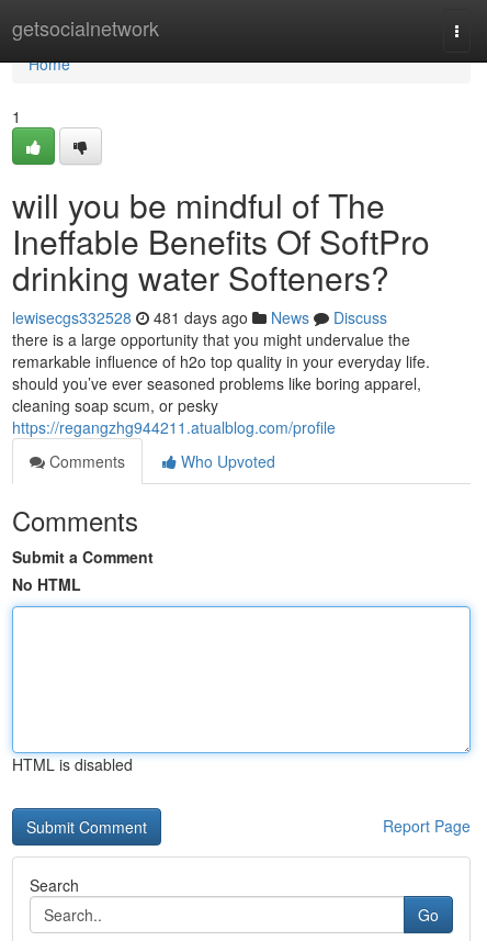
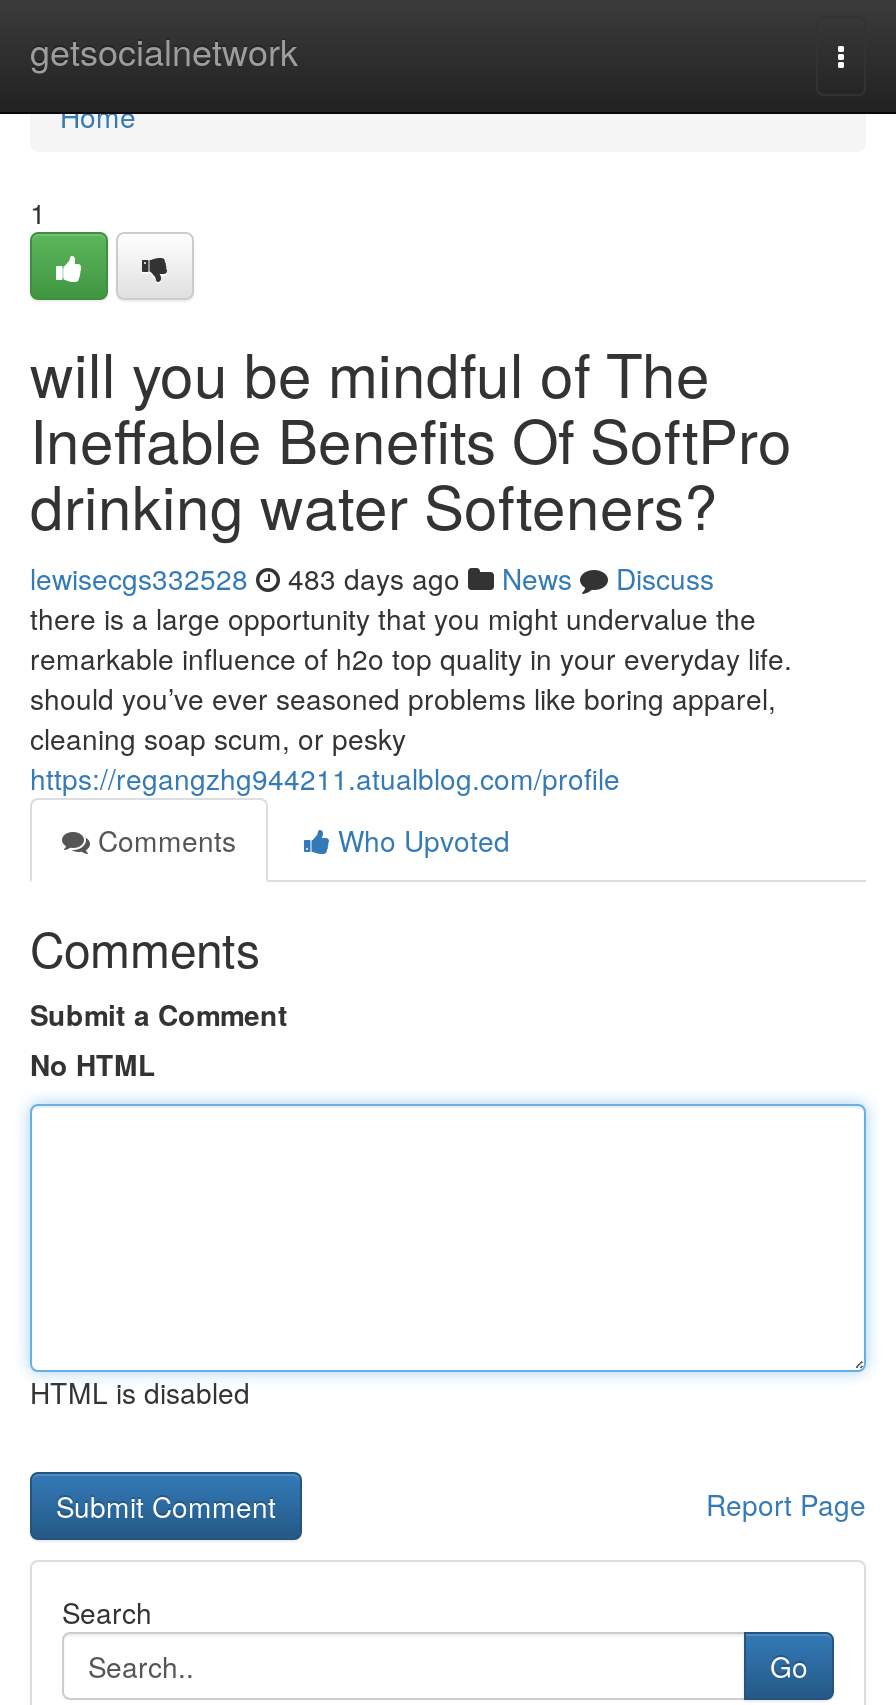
- lewisecgs332528 481 days ago News Discuss
+ lewisecgs332528 483 days ago News Discuss
